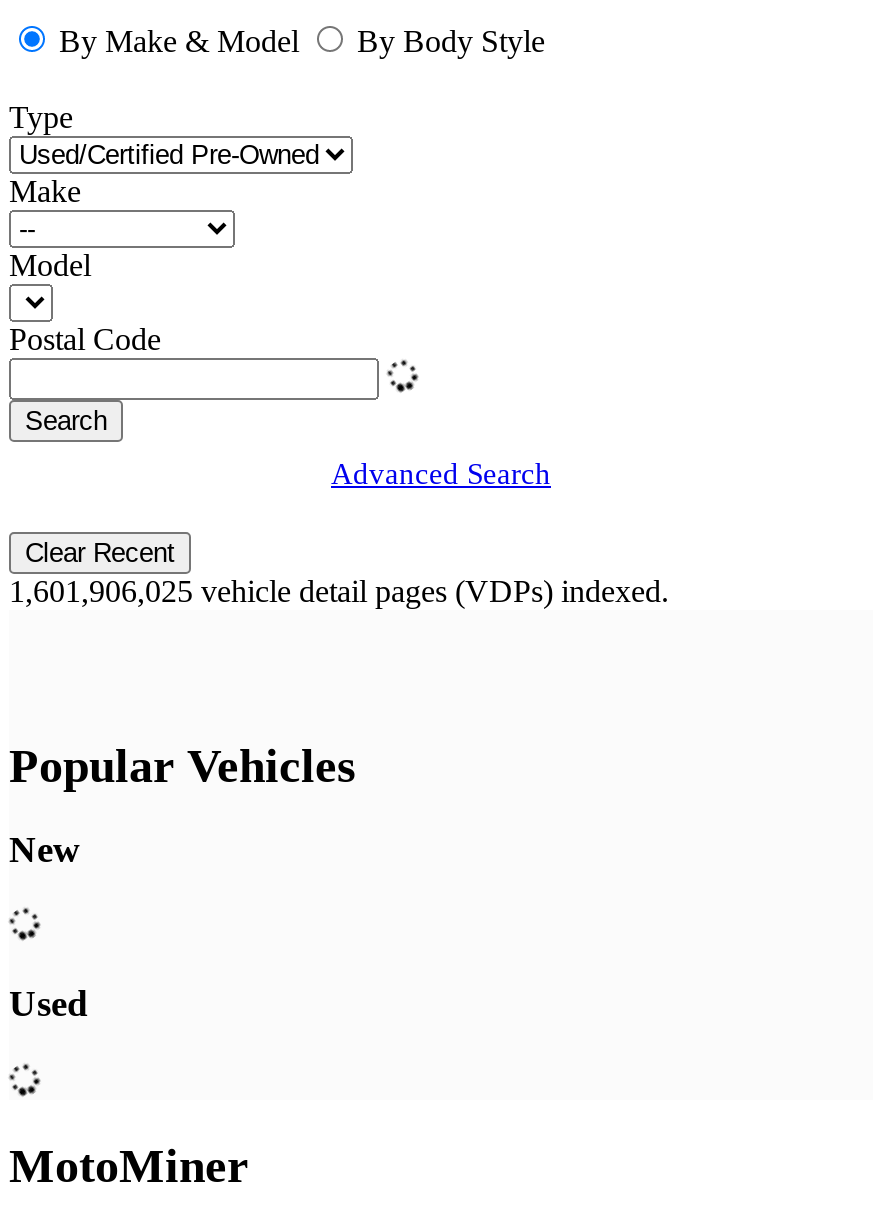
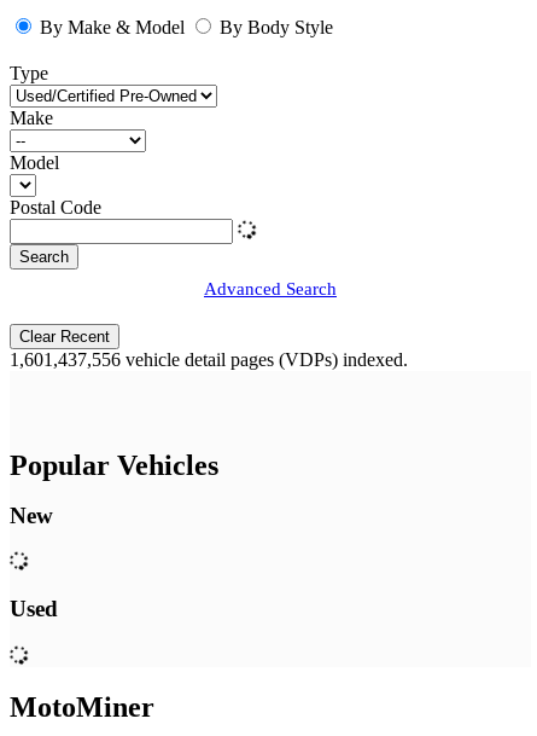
- 1,601,906,025 vehicle detail pages (VDPs) indexed.
+ 1,601,437,556 vehicle detail pages (VDPs) indexed.
